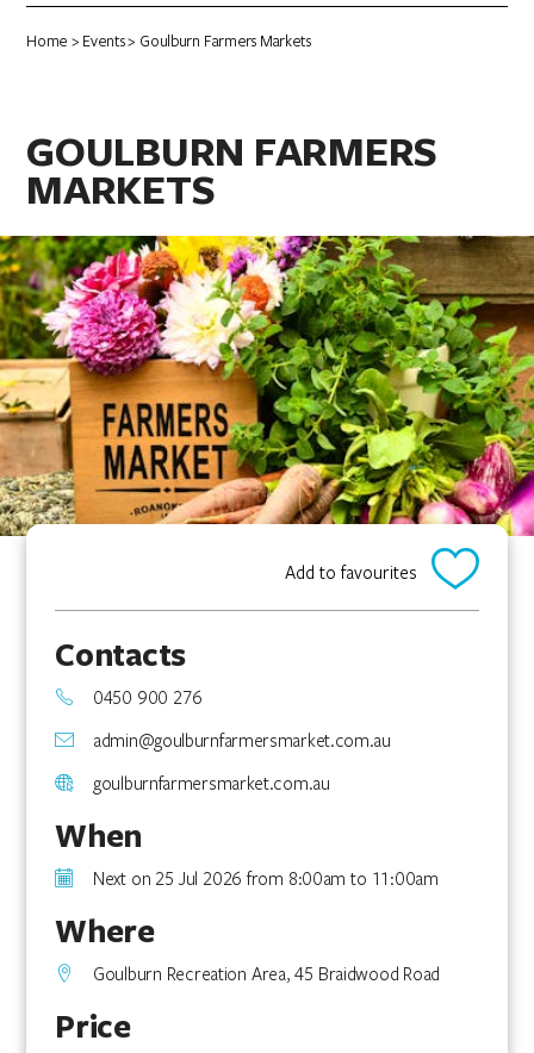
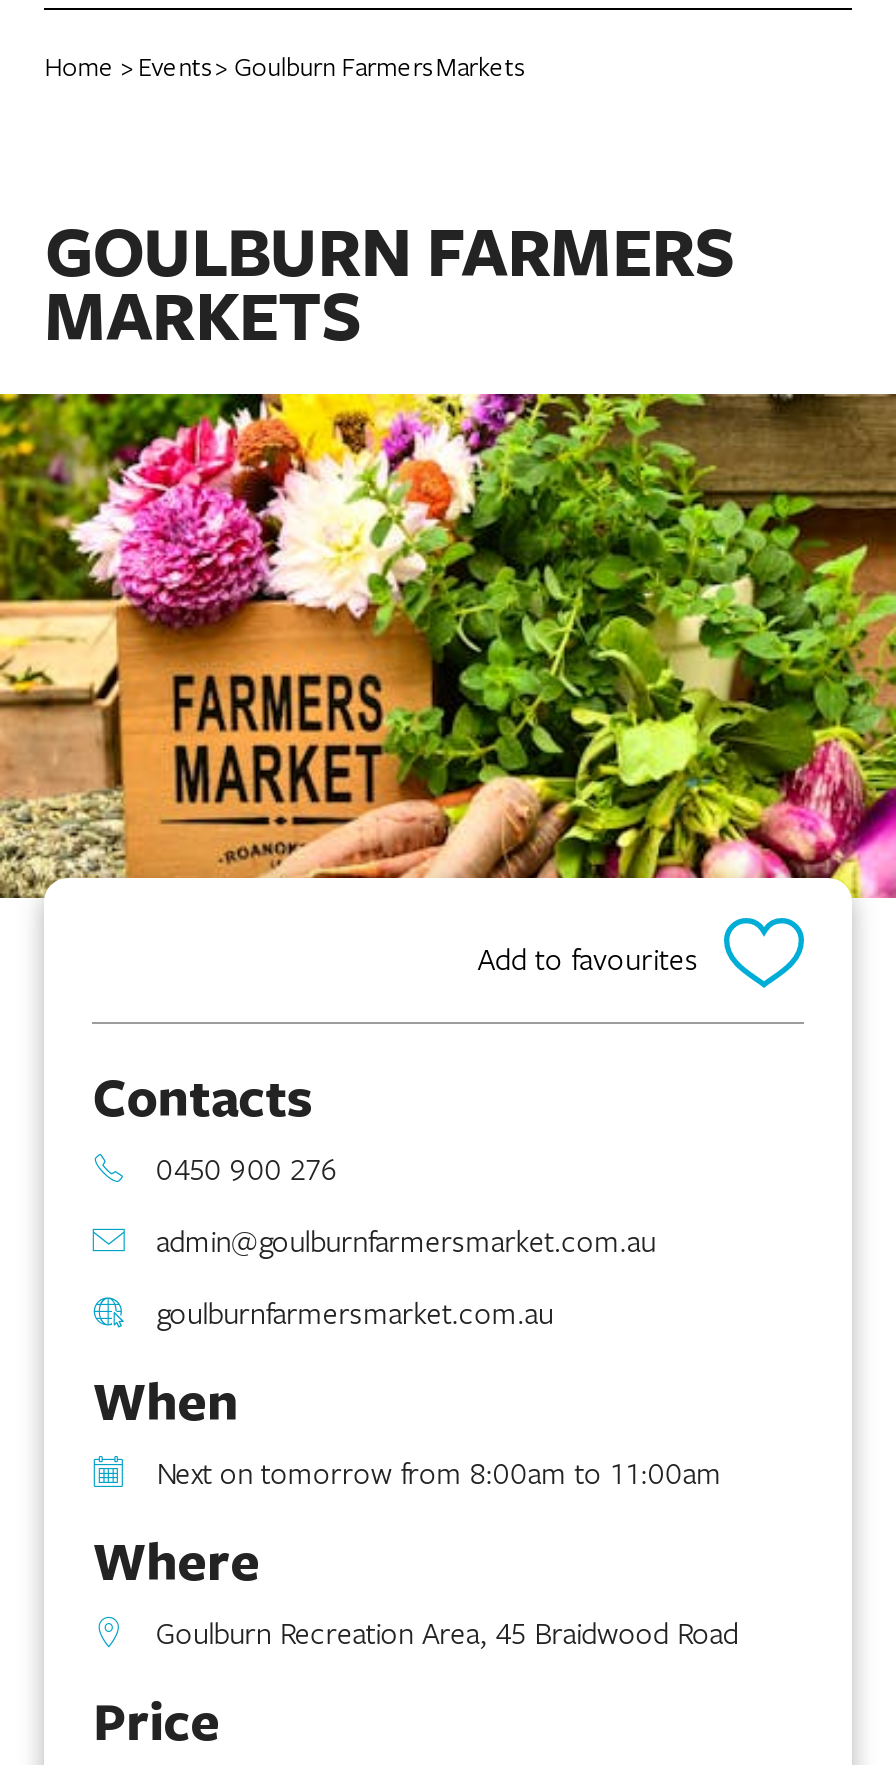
- Next on 25 Jul 2026 from 8:00am to 11:00am
+ Next on tomorrow from 8:00am to 11:00am
